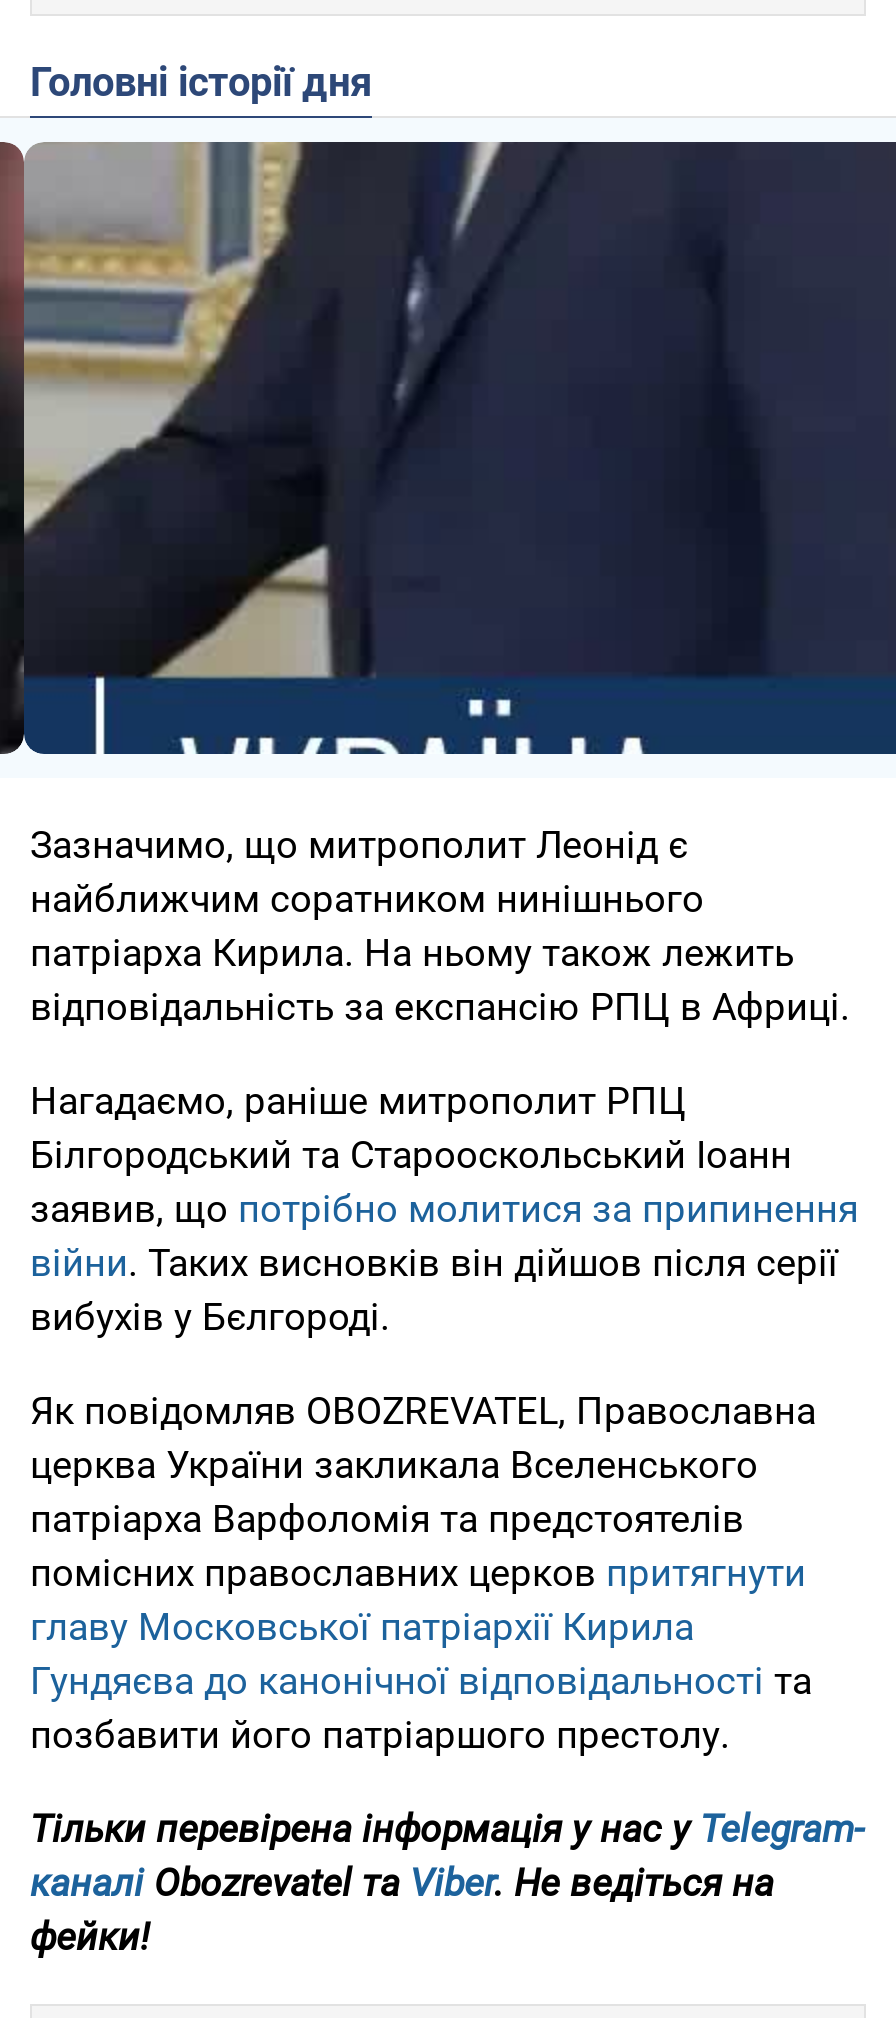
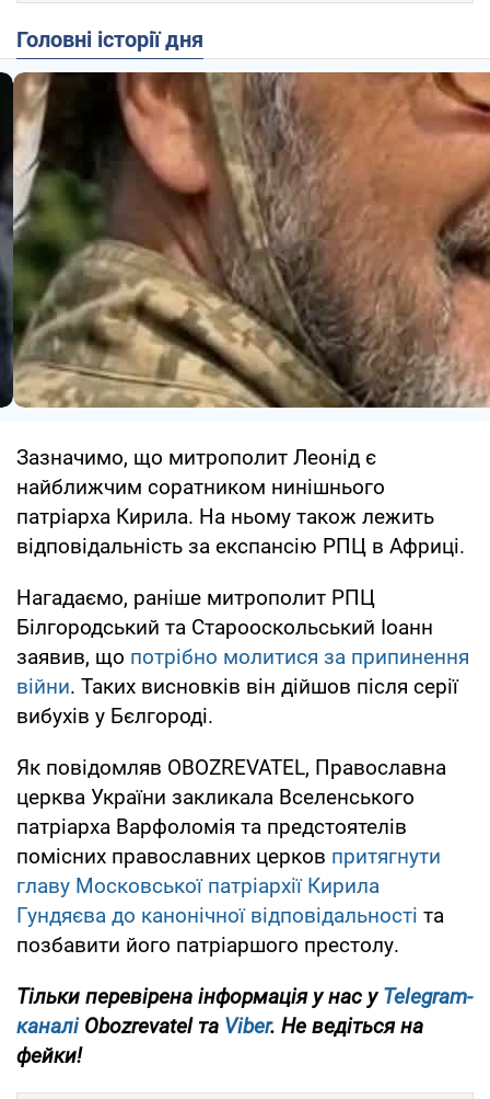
- [image]
+ [image]
